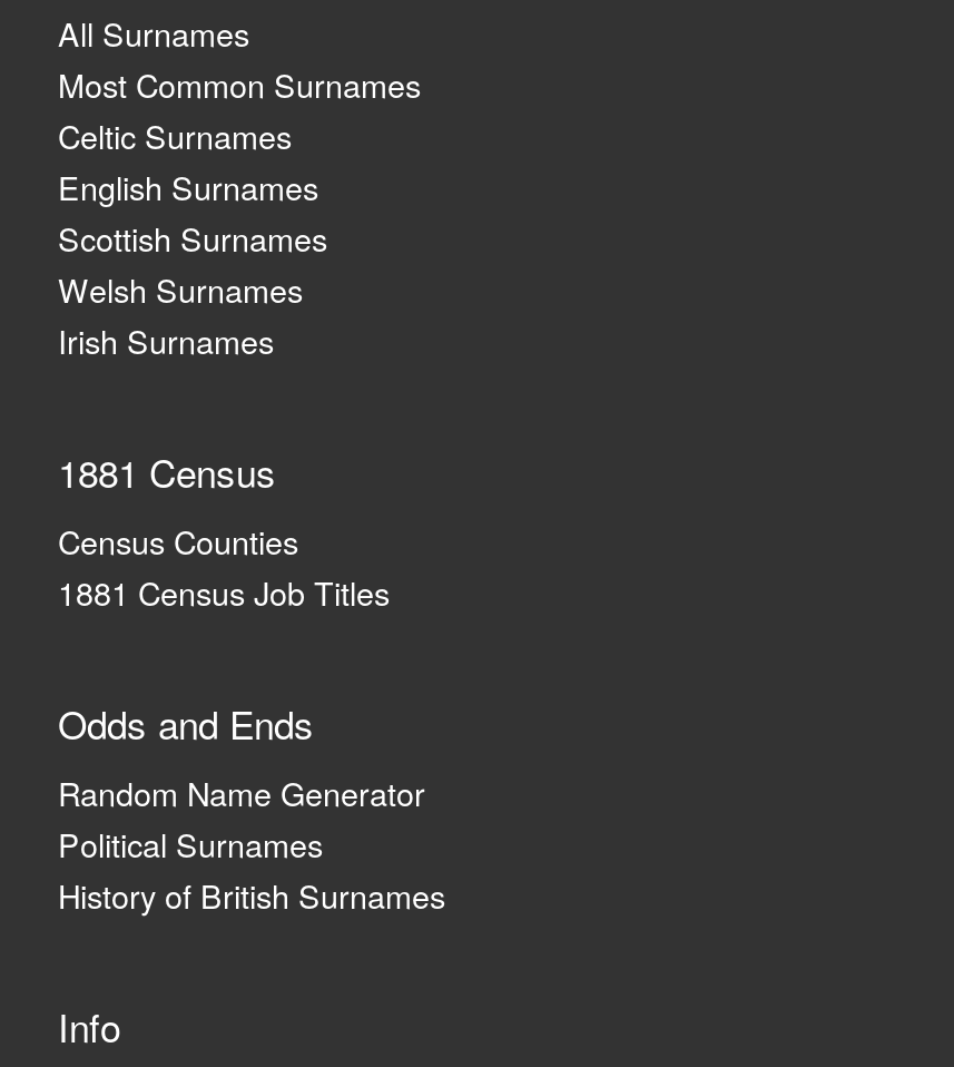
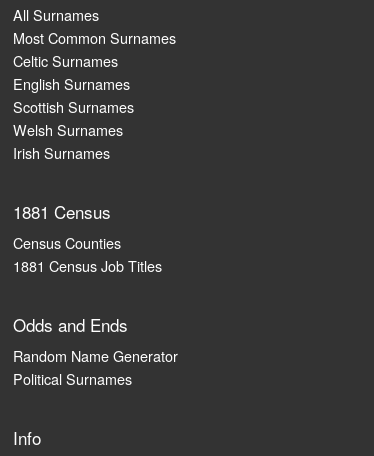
- History of British Surnames
